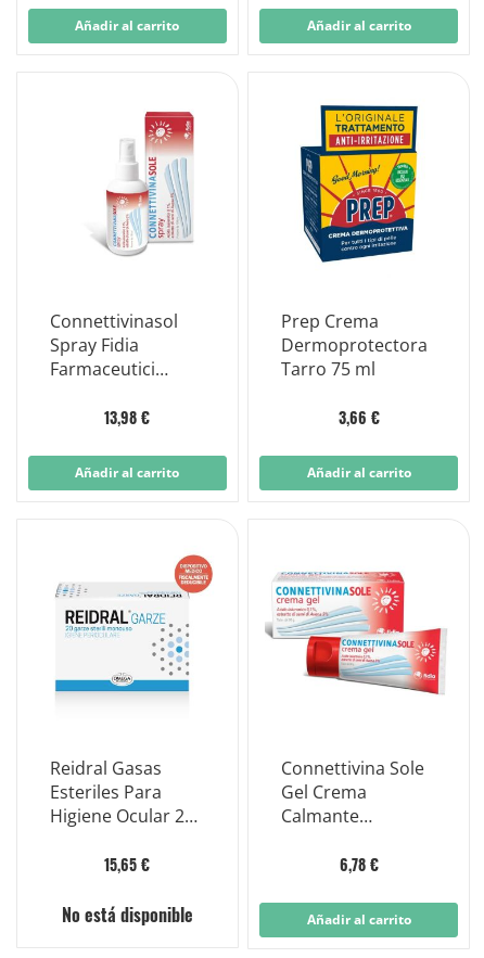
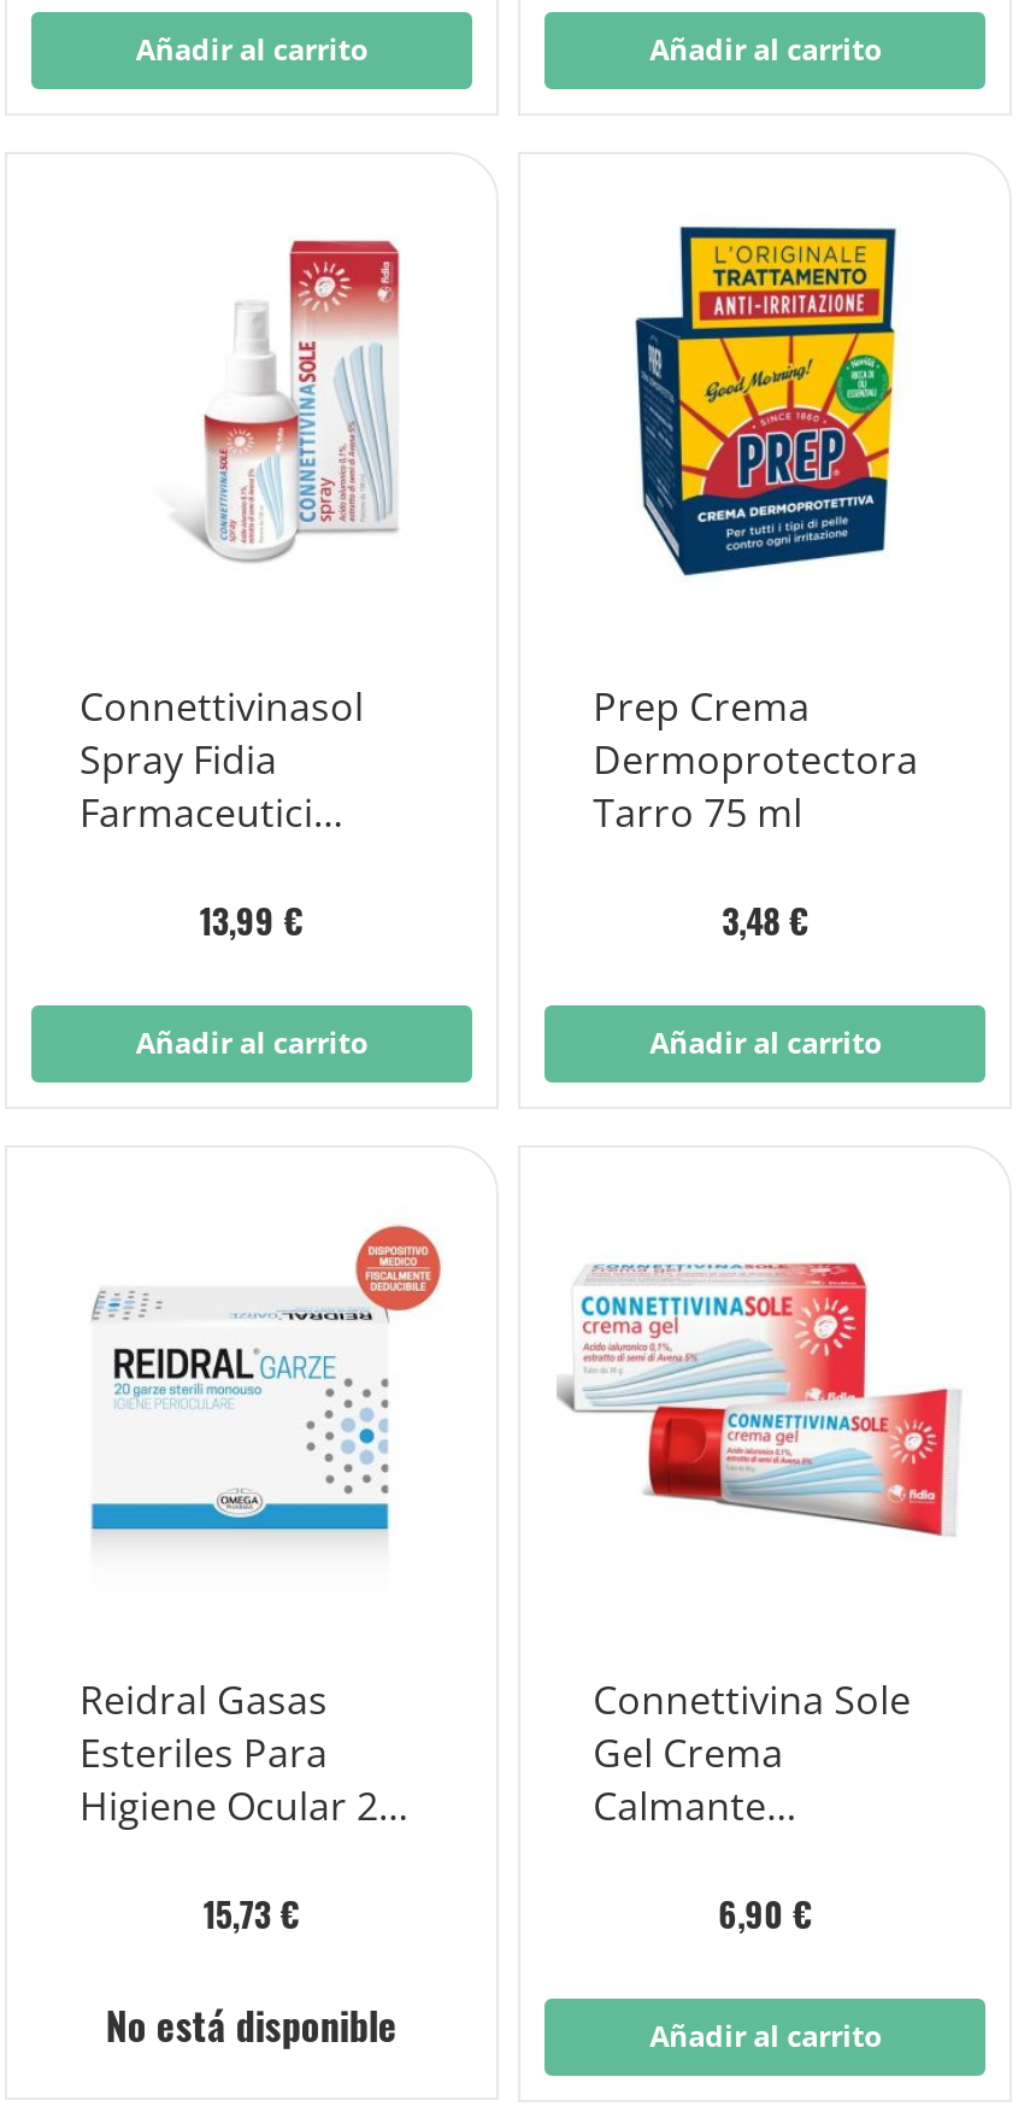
- 13,98 €
+ 13,99 €

- 3,66 €
+ 3,48 €

- 15,65 €
+ 15,73 €

- 6,78 €
+ 6,90 €
